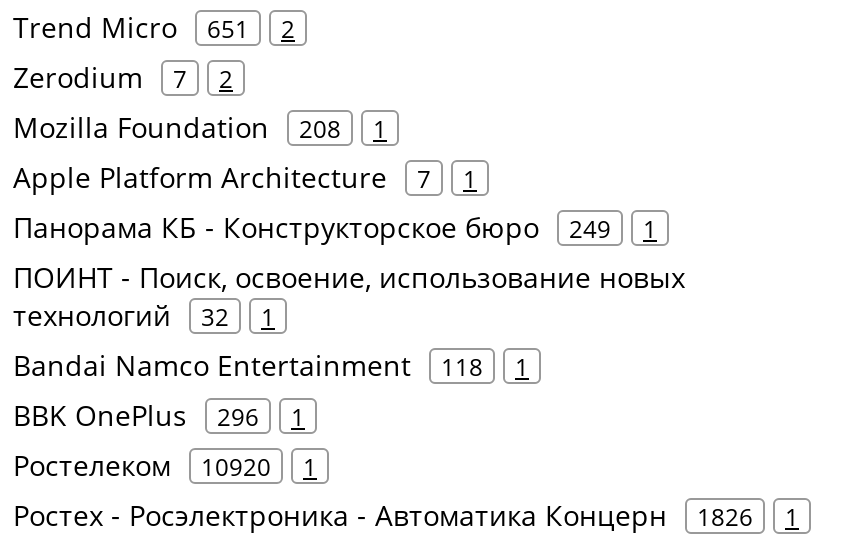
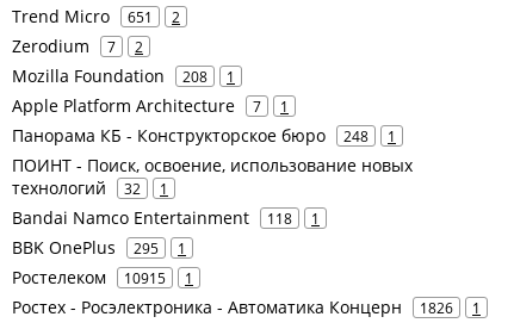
- Панорама КБ - Конструкторское бюро 249 1
+ Панорама КБ - Конструкторское бюро 248 1

- BBK OnePlus 296 1
+ BBK OnePlus 295 1

- Ростелеком 10920 1
+ Ростелеком 10915 1
